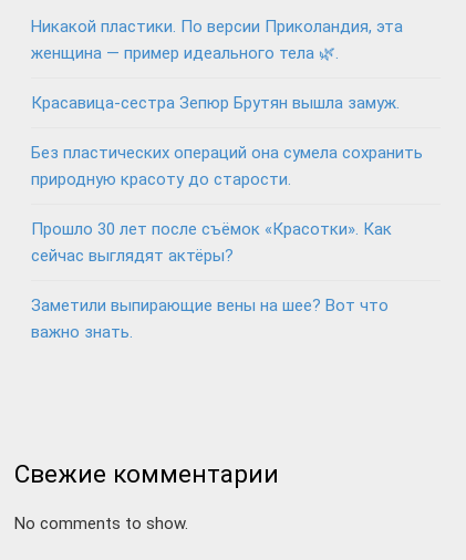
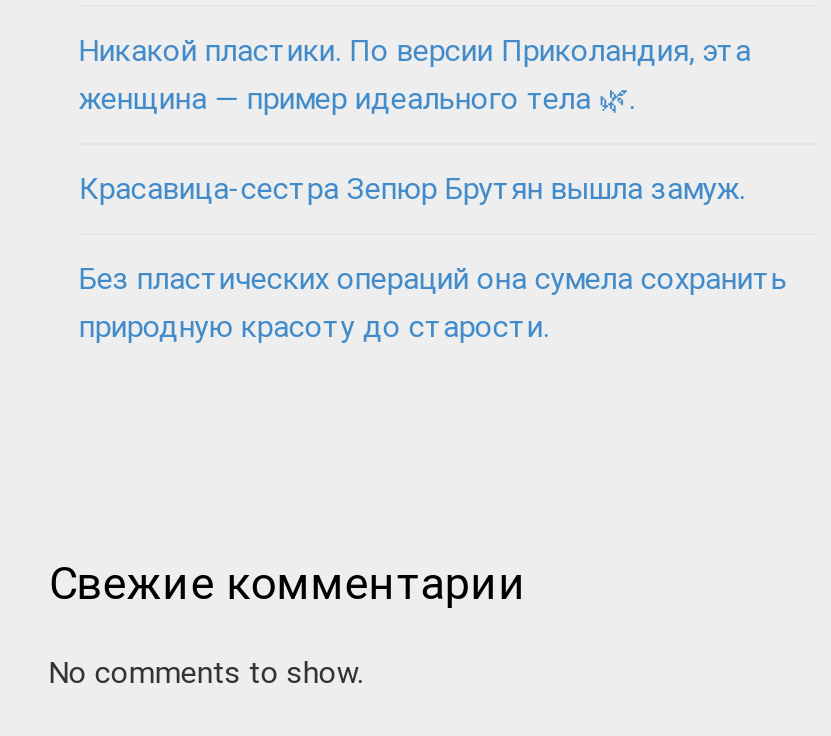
- Прошло 30 лет после съёмок «Красотки». Как
- сейчас выглядят актёры?
- Заметили выпирающие вены на шее? Вот что
- важно знать.
